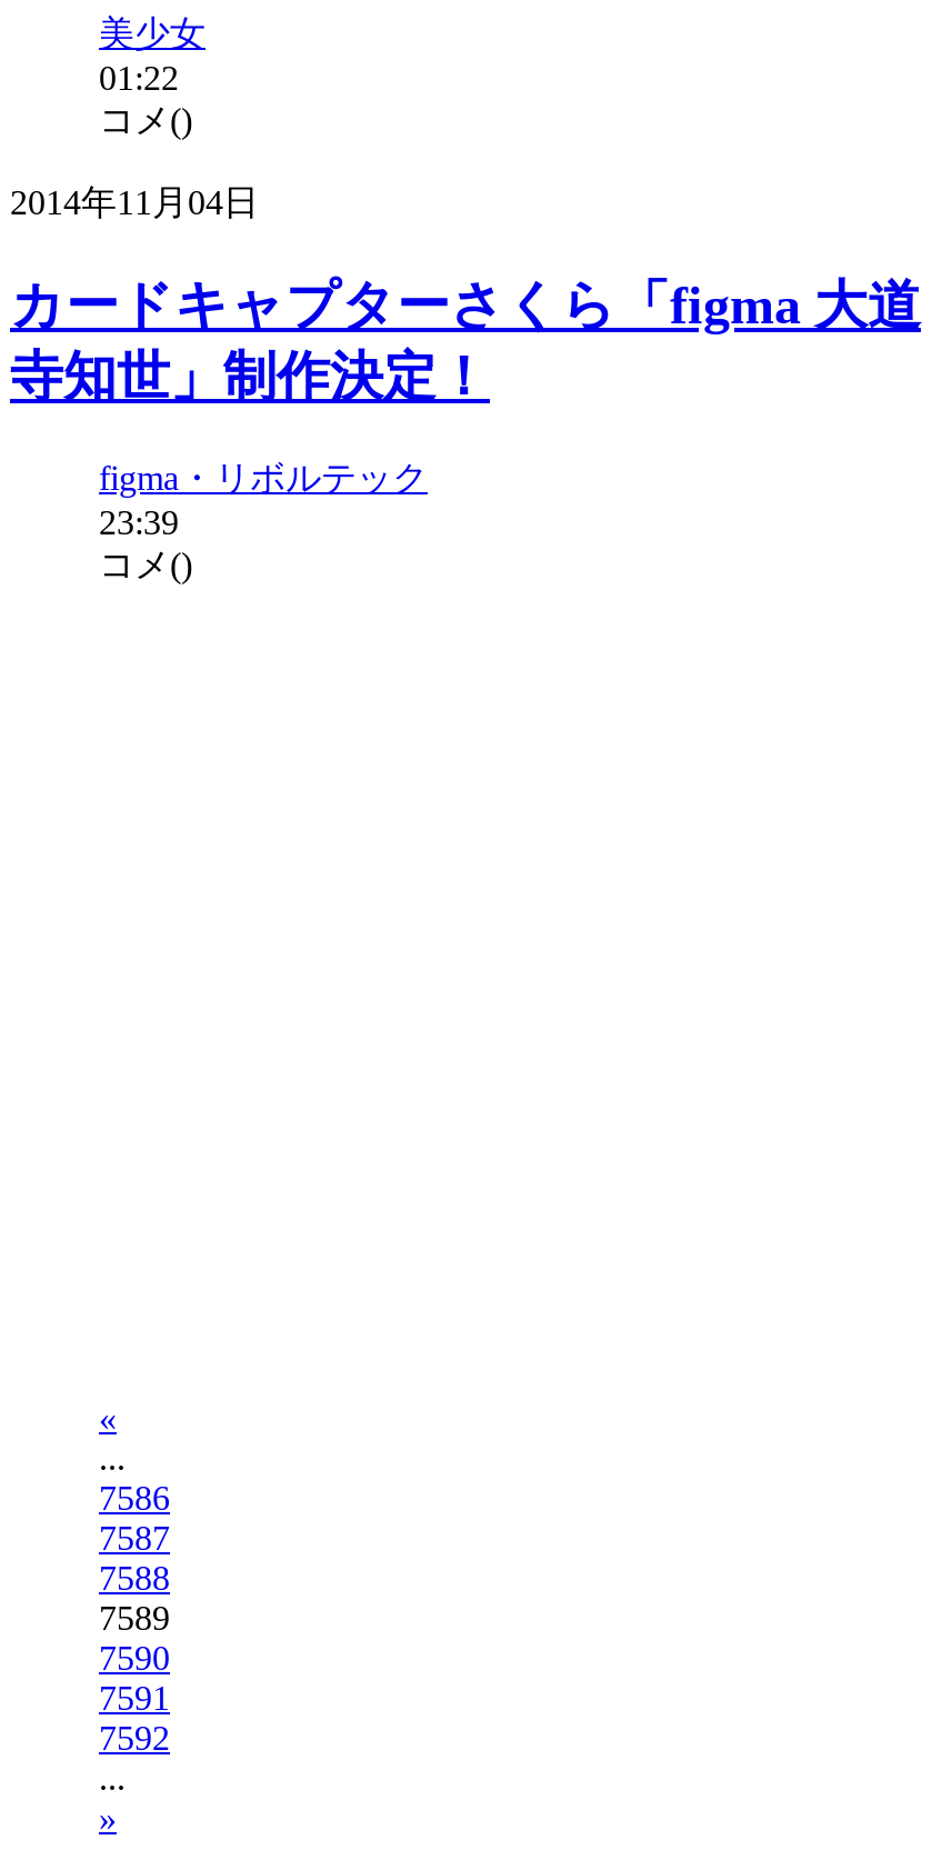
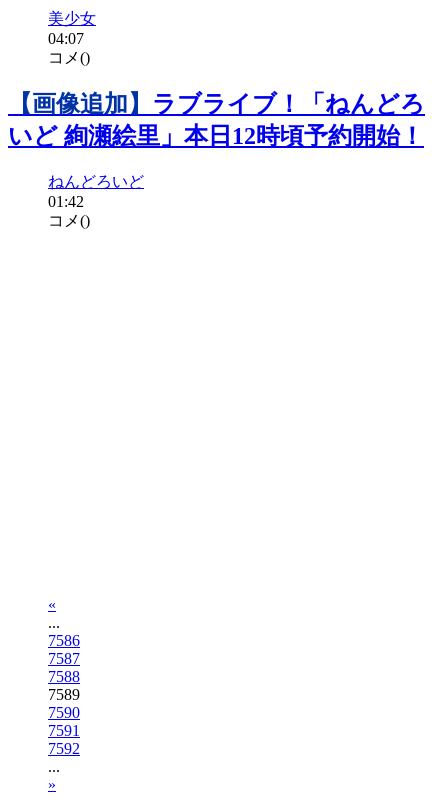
- 01:22
+ 04:07

- 2014年11月04日
- カードキャプターさくら「figma 大道
- 寺知世」制作決定！
- figma・リボルテック
- 23:39
+ 【画像追加】ラブライブ！「ねんどろ
+ いど 絢瀬絵里」本日12時頃予約開始！
+ ねんどろいど
+ 01:42
